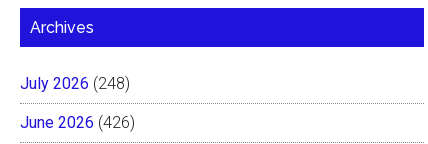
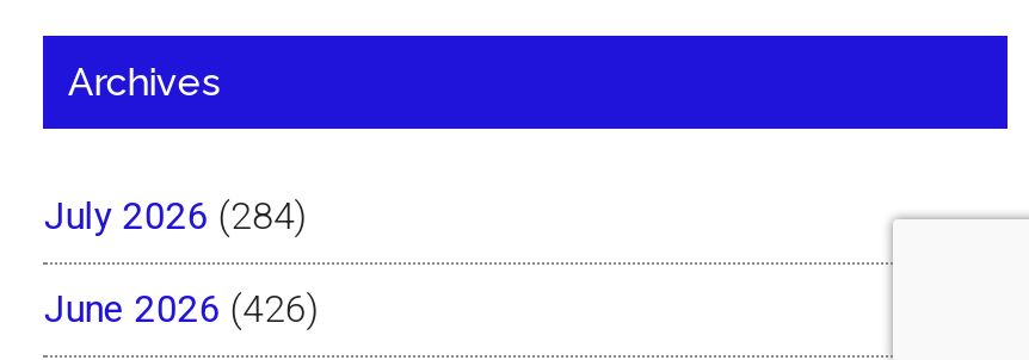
- July 2026 (248)
+ July 2026 (284)
